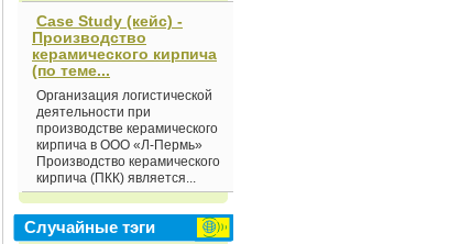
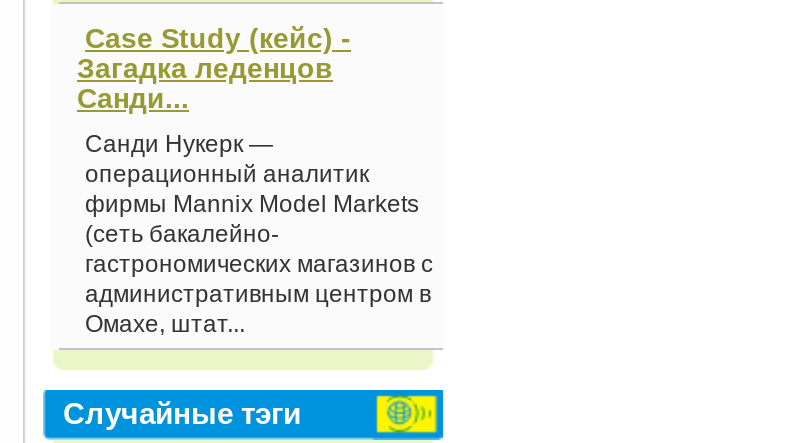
- Производство
- керамического кирпича
- (по теме...
+ Загадка леденцов
+ Санди...

- Организация логистической
- деятельности при
- производстве керамического
- кирпича в ООО «Л-Пермь»
- Производство керамического
- кирпича (ПКК) является...
+ Санди Нукерк —
+ операционный аналитик
+ фирмы Mannix Model Markets
+ (сеть бакалейно-
+ гастрономических магазинов с
+ административным центром в
+ Омахе, штат...
